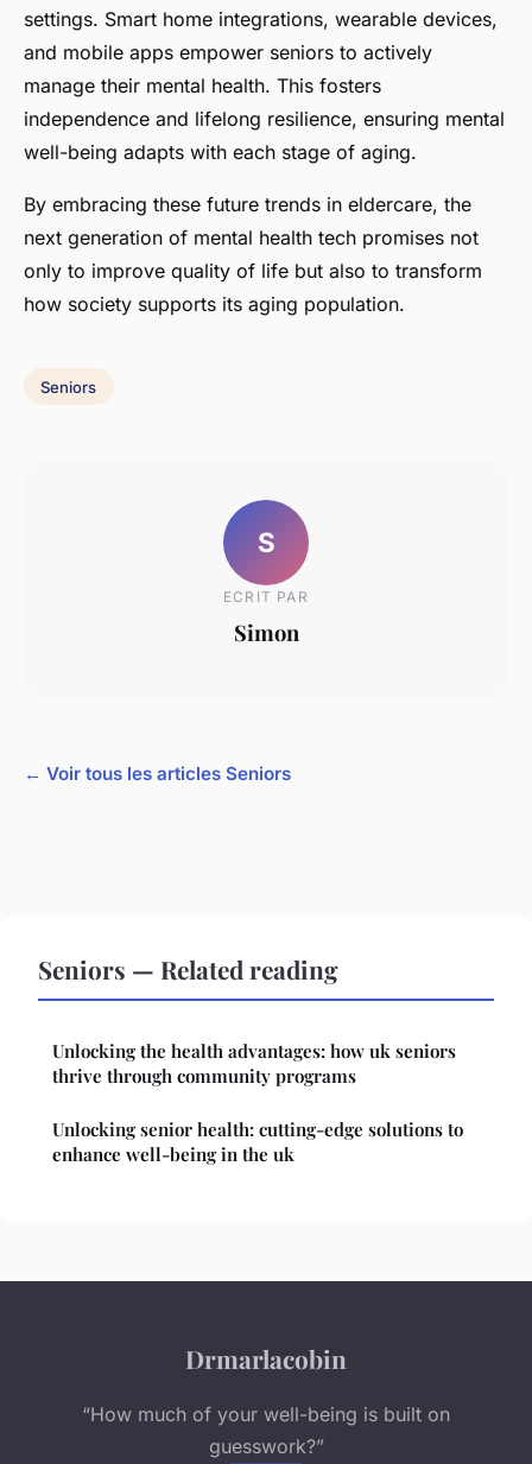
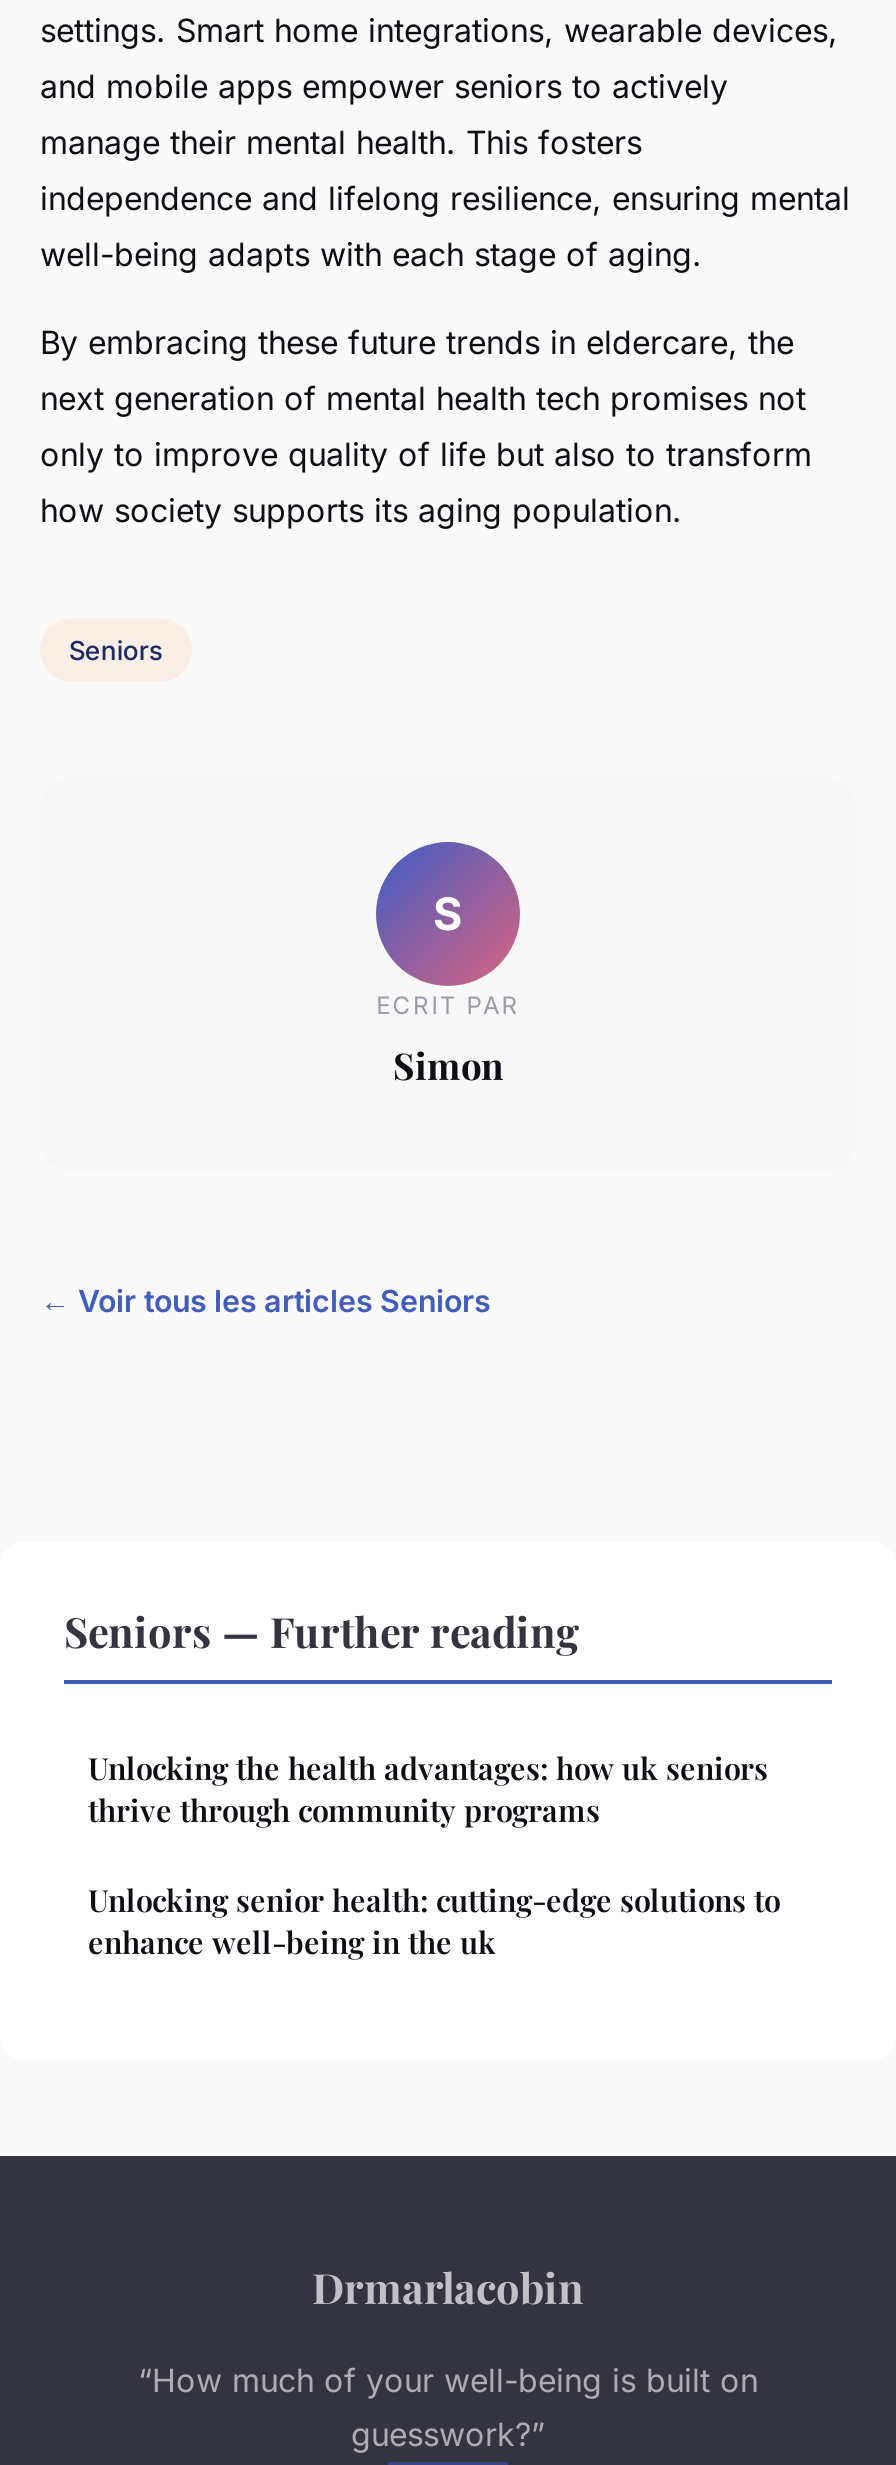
- Seniors — Related reading
+ Seniors — Further reading
